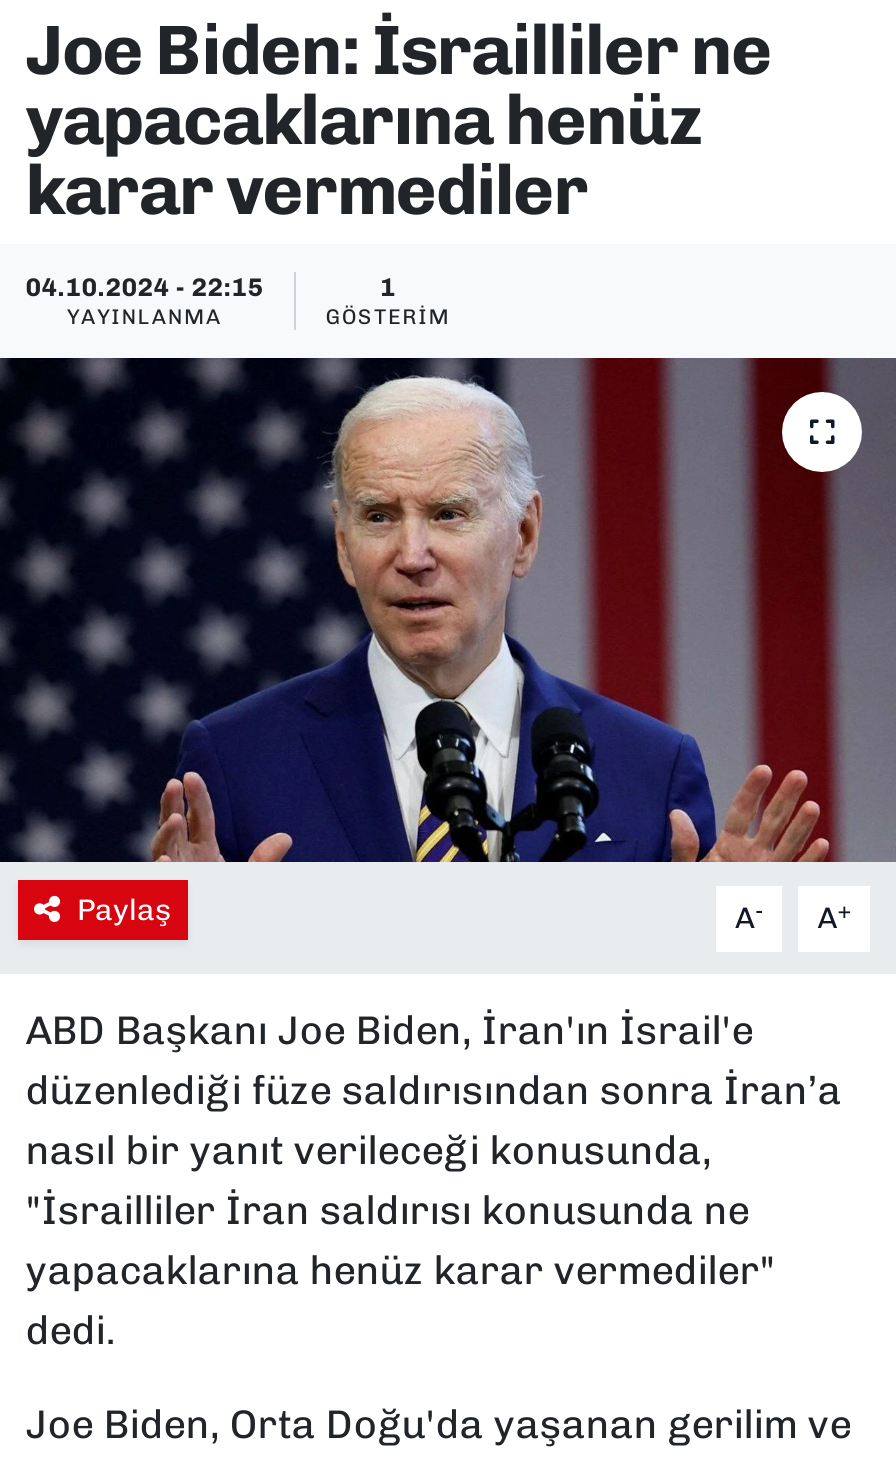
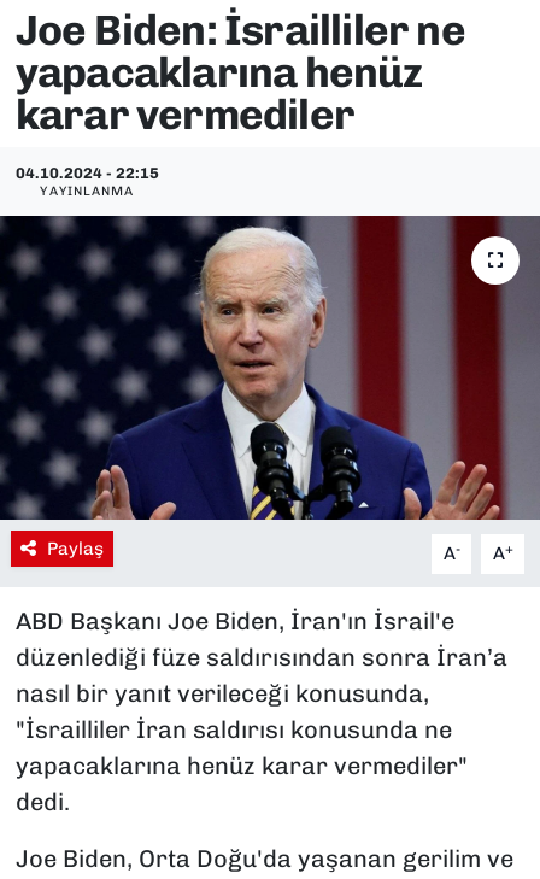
- 1
- GÖSTERIM
